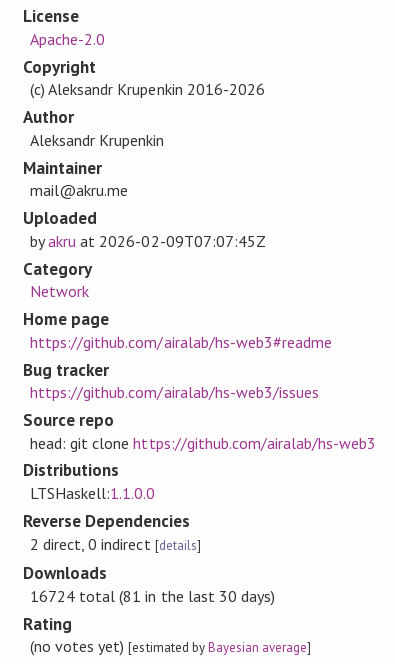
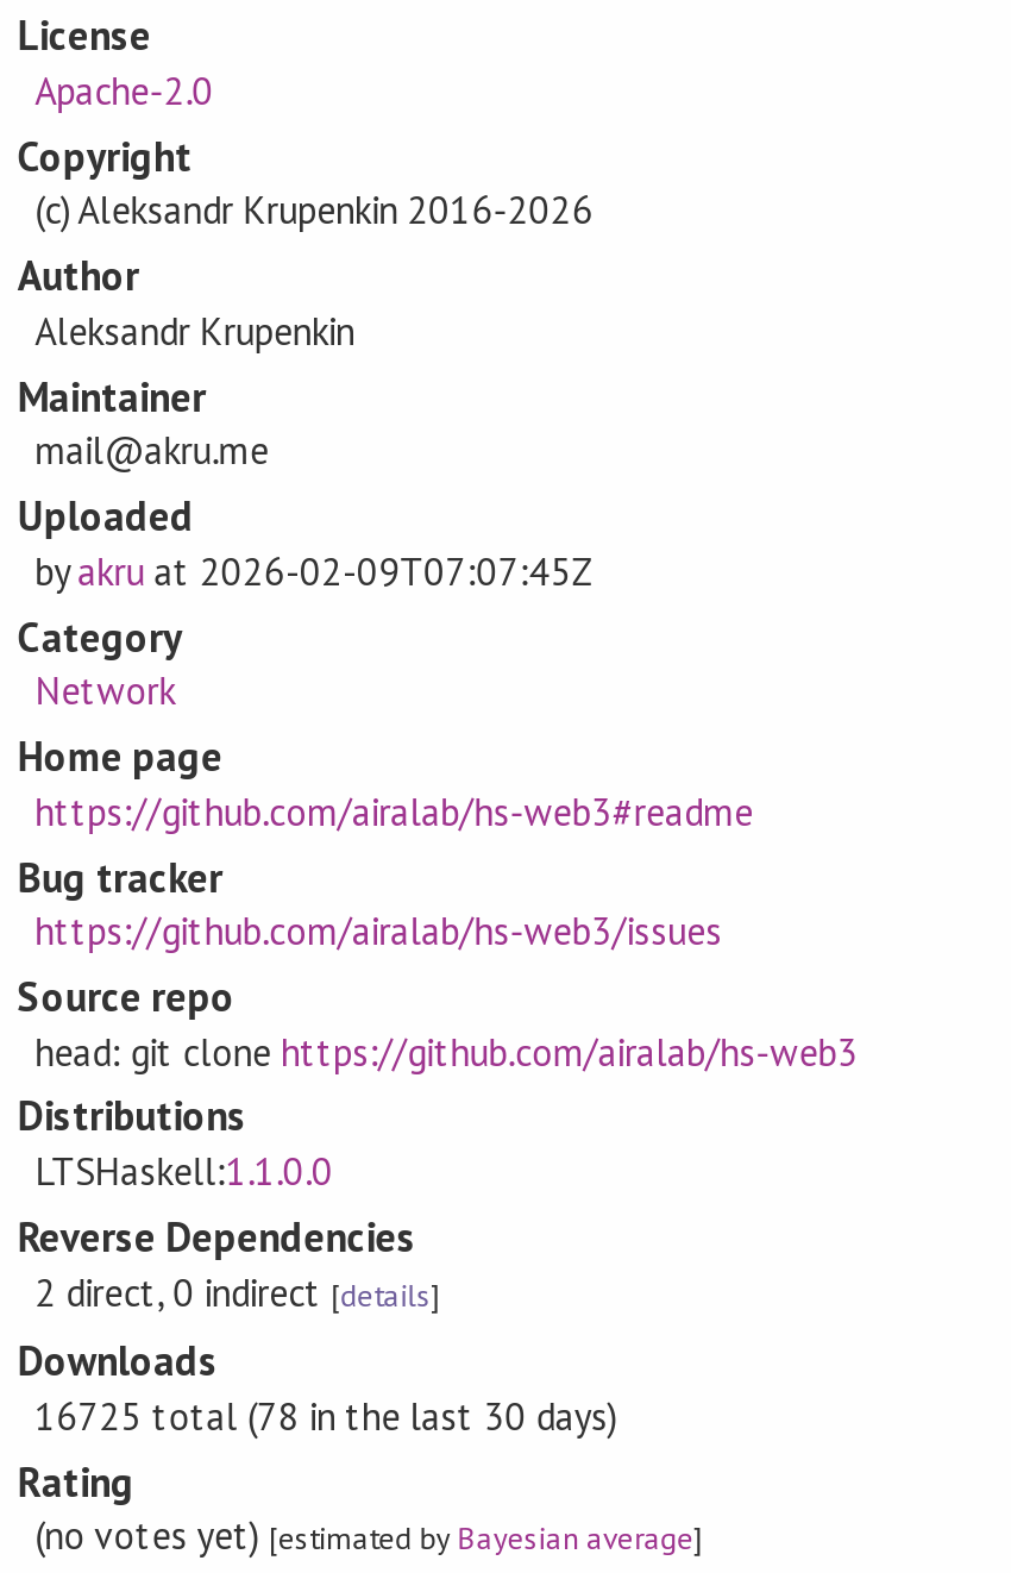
- 16724 total (81 in the last 30 days)
+ 16725 total (78 in the last 30 days)
